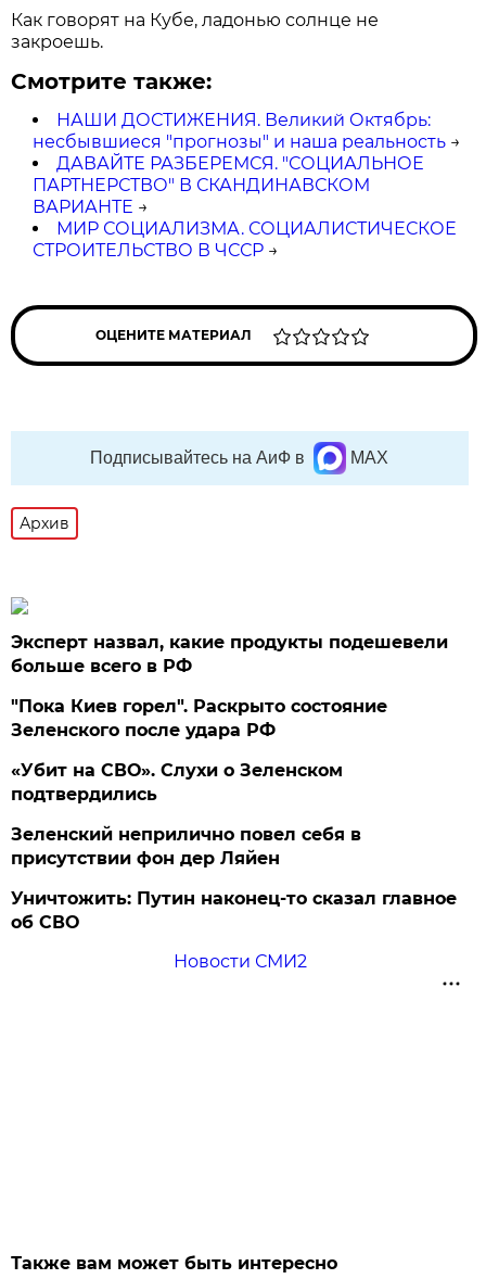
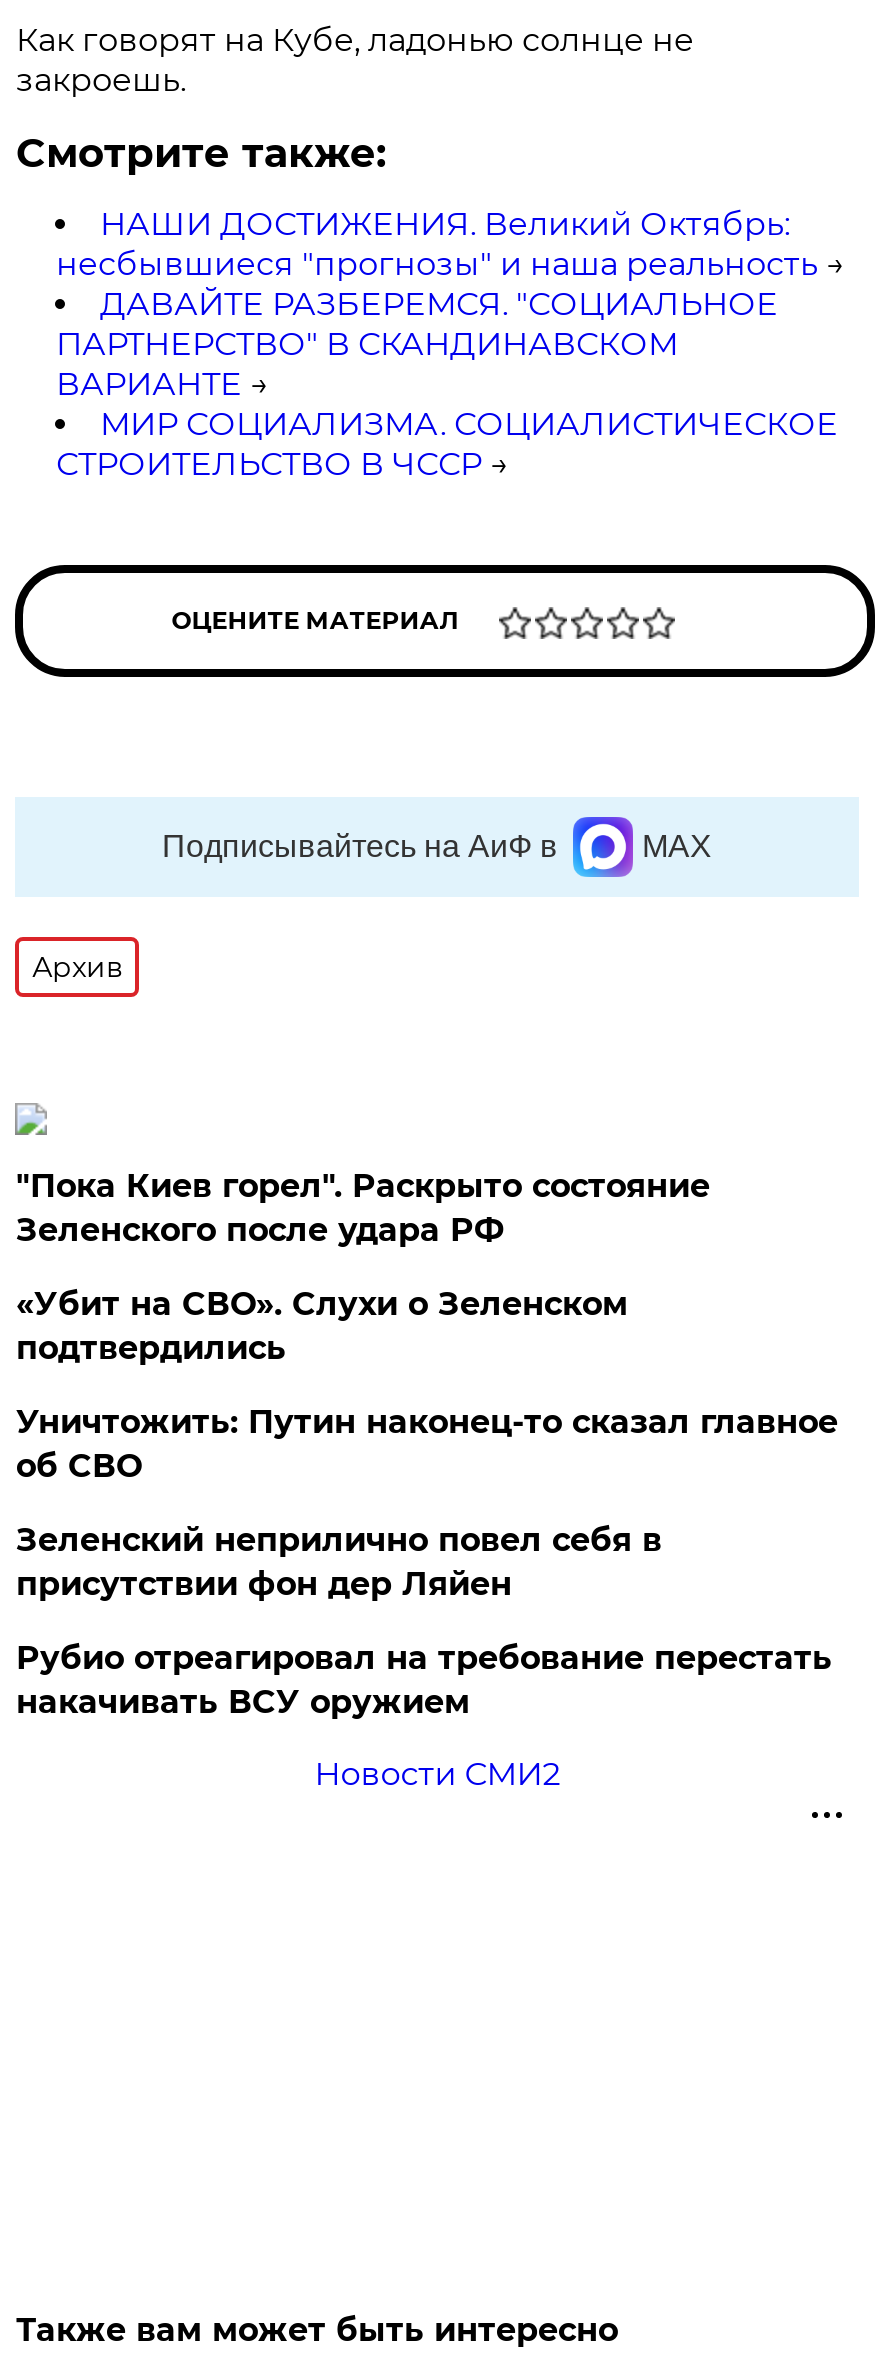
- Эксперт назвал, какие продукты подешевели
- больше всего в РФ

moved up: "Пока Киев горел". Раскрыто состояние | Зеленского после удара РФ | «Убит на СВО». Слухи о Зеленском | подтвердились

+ Рубио отреагировал на требование перестать
+ накачивать ВСУ оружием

moved up: Уничтожить: Путин наконец-то сказал главное | об СВО
